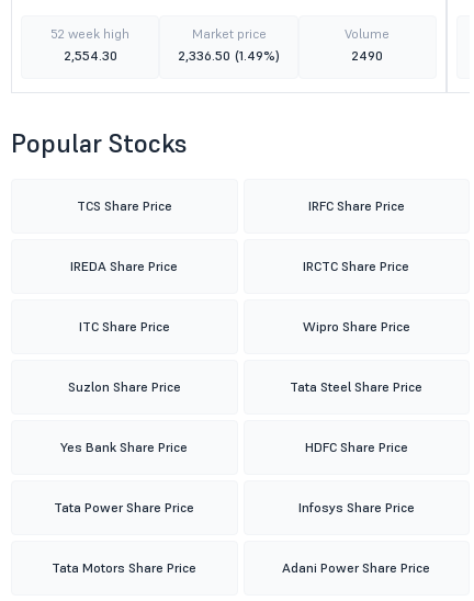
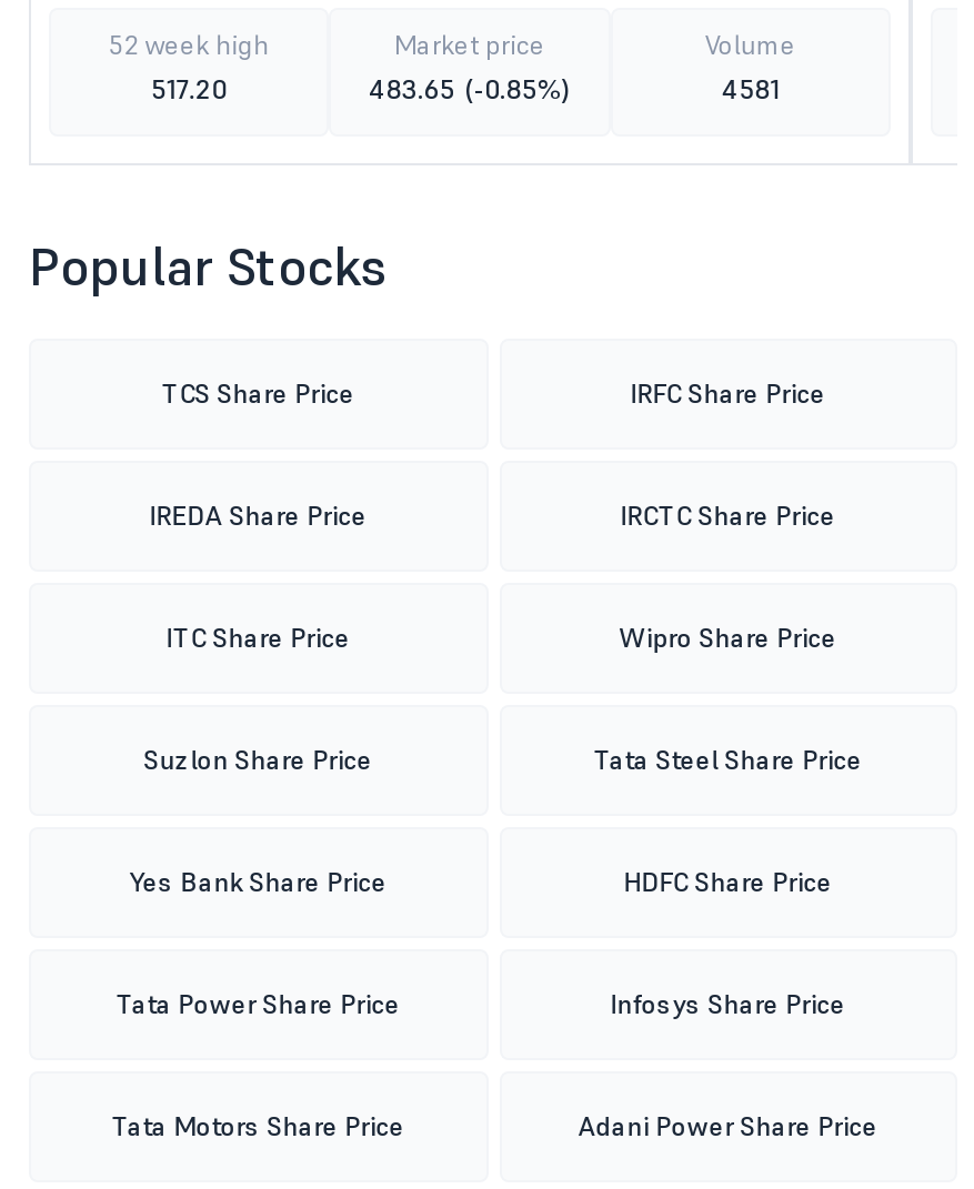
- 2,554.30
+ 517.20

- 2,336.50 (1.49%)
+ 483.65 (-0.85%)

- 2490
+ 4581
